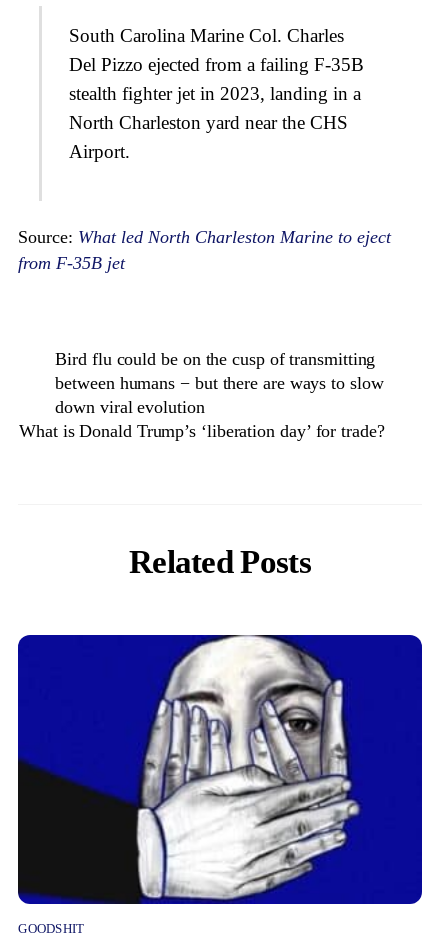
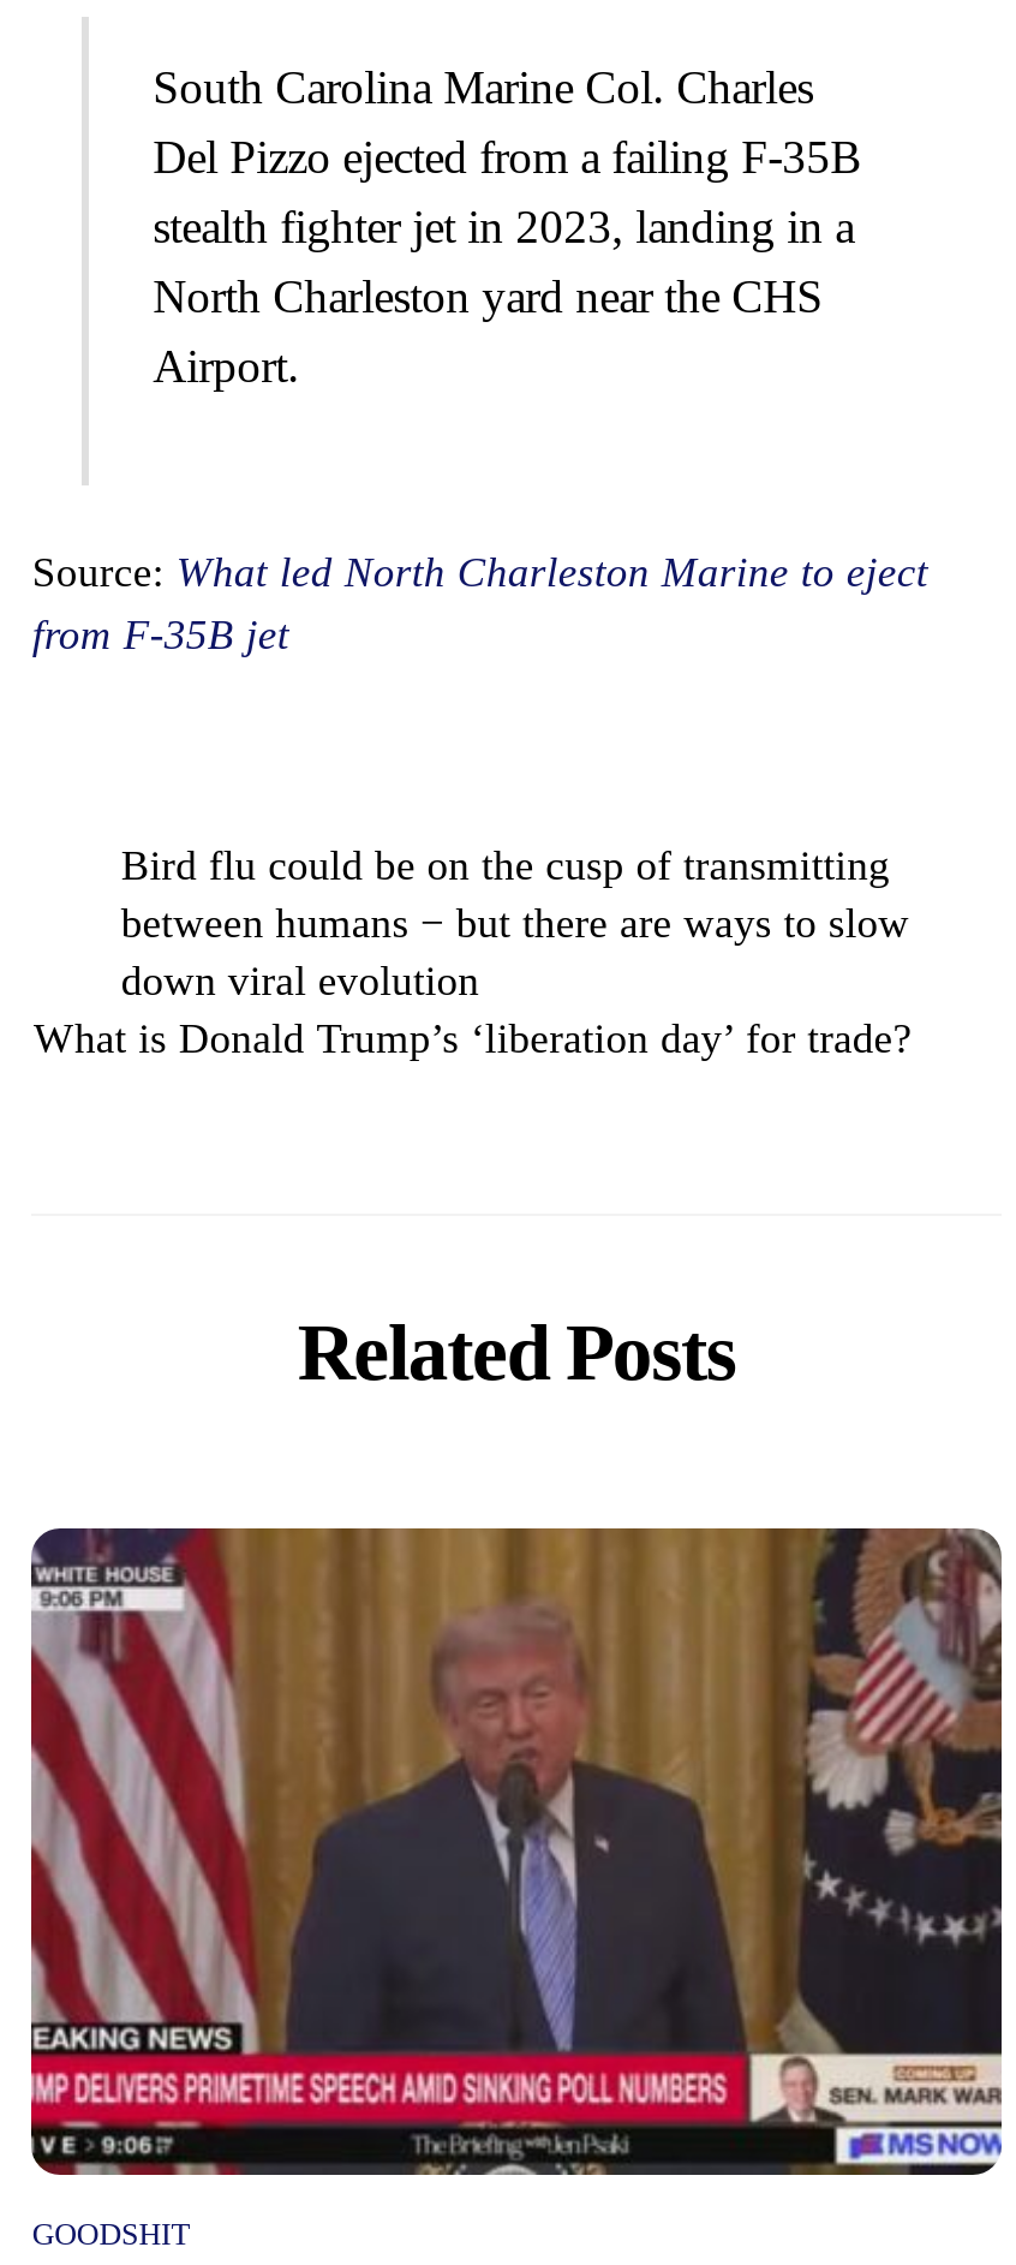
- [image]
+ [image]
